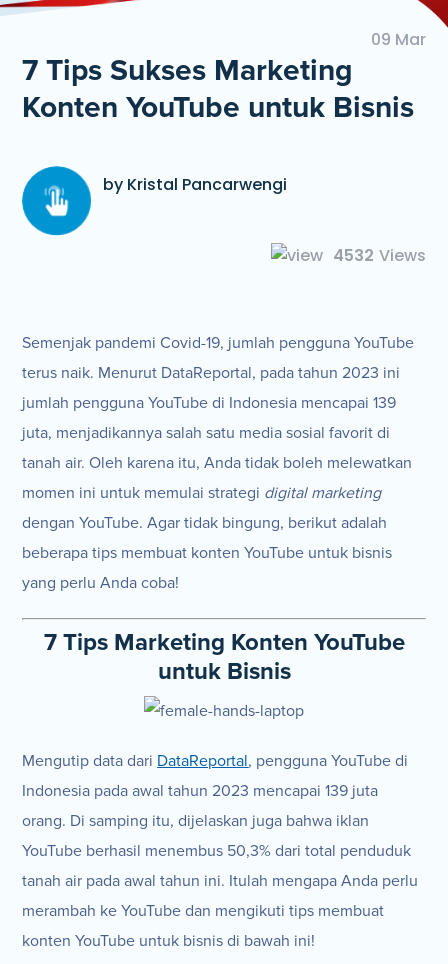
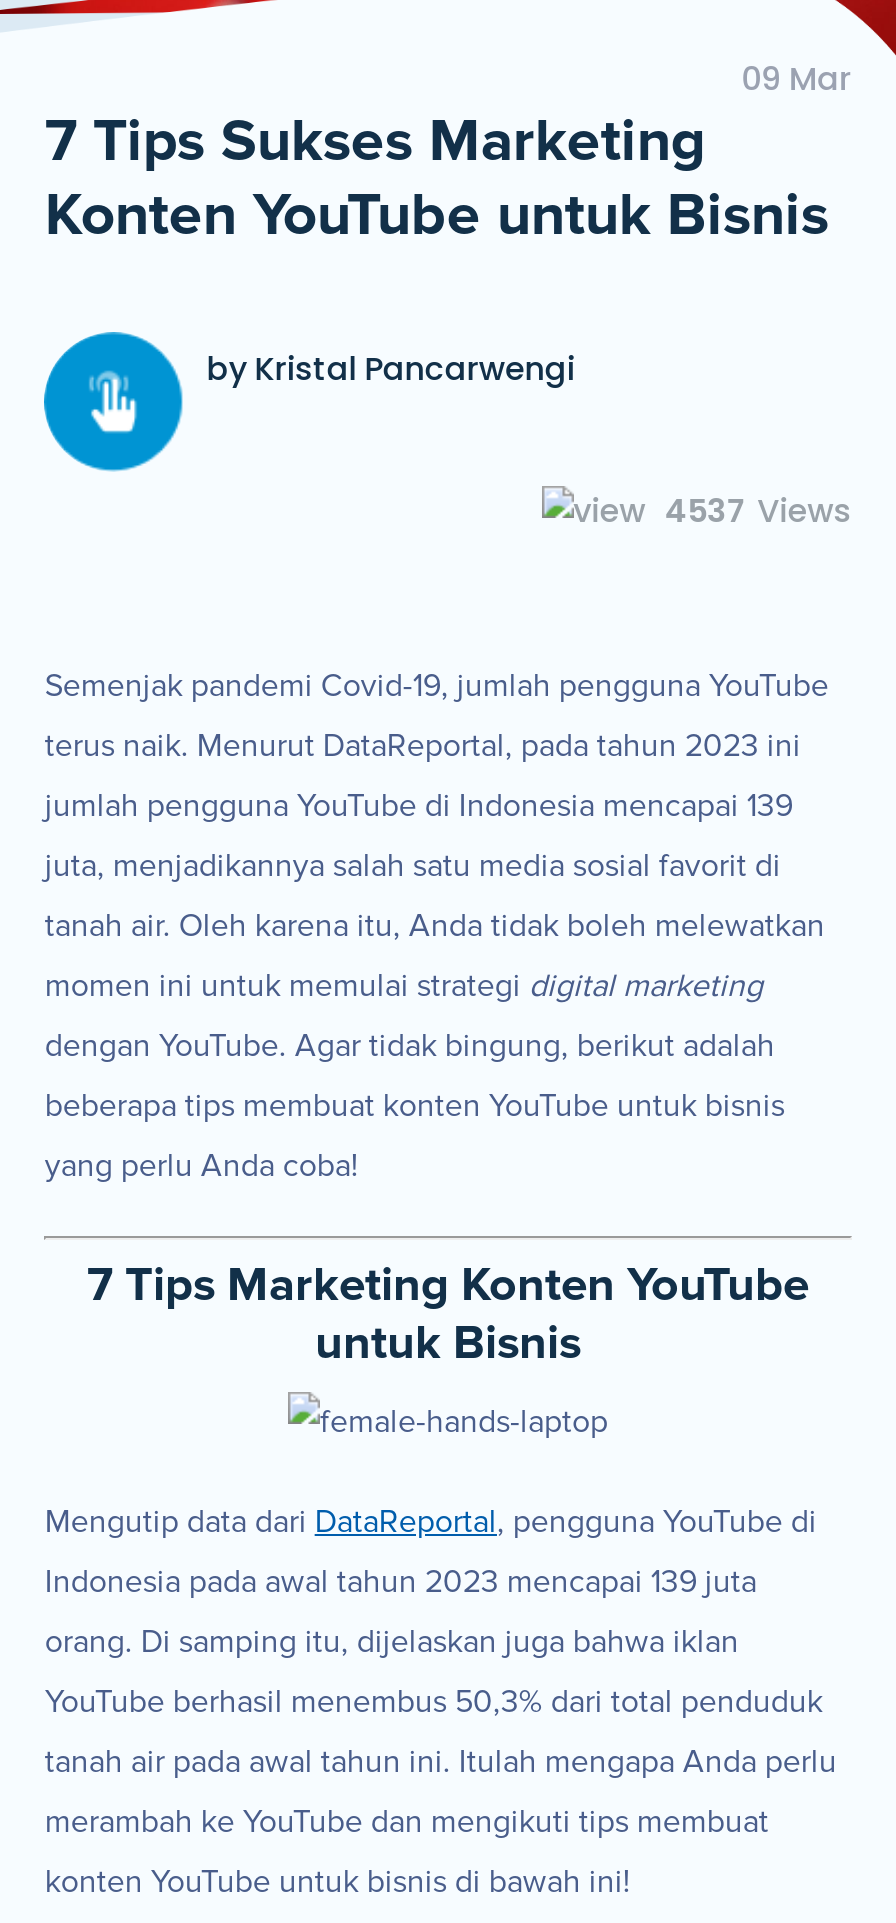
- 4532 Views
+ 4537 Views
